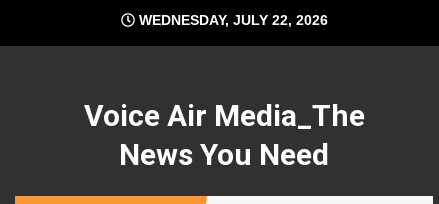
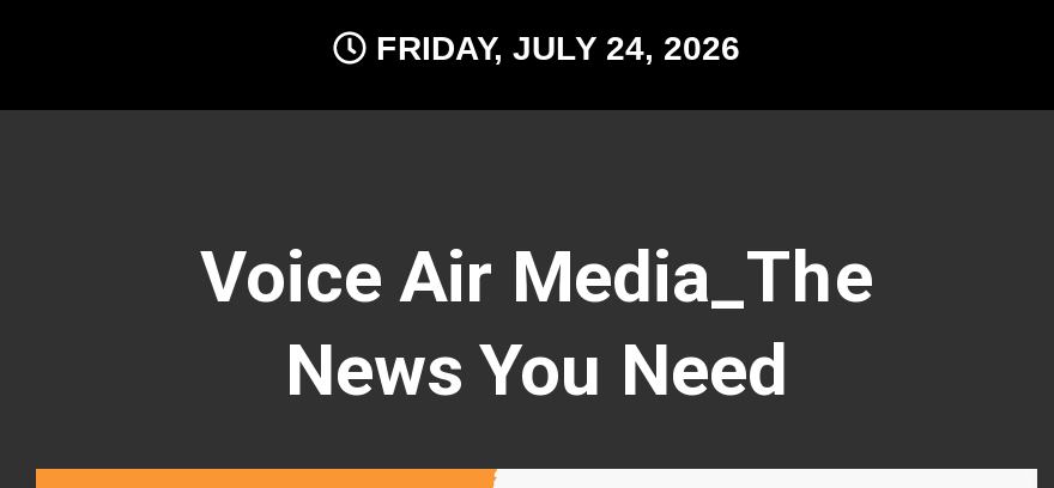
- WEDNESDAY, JULY 22, 2026
+ FRIDAY, JULY 24, 2026
